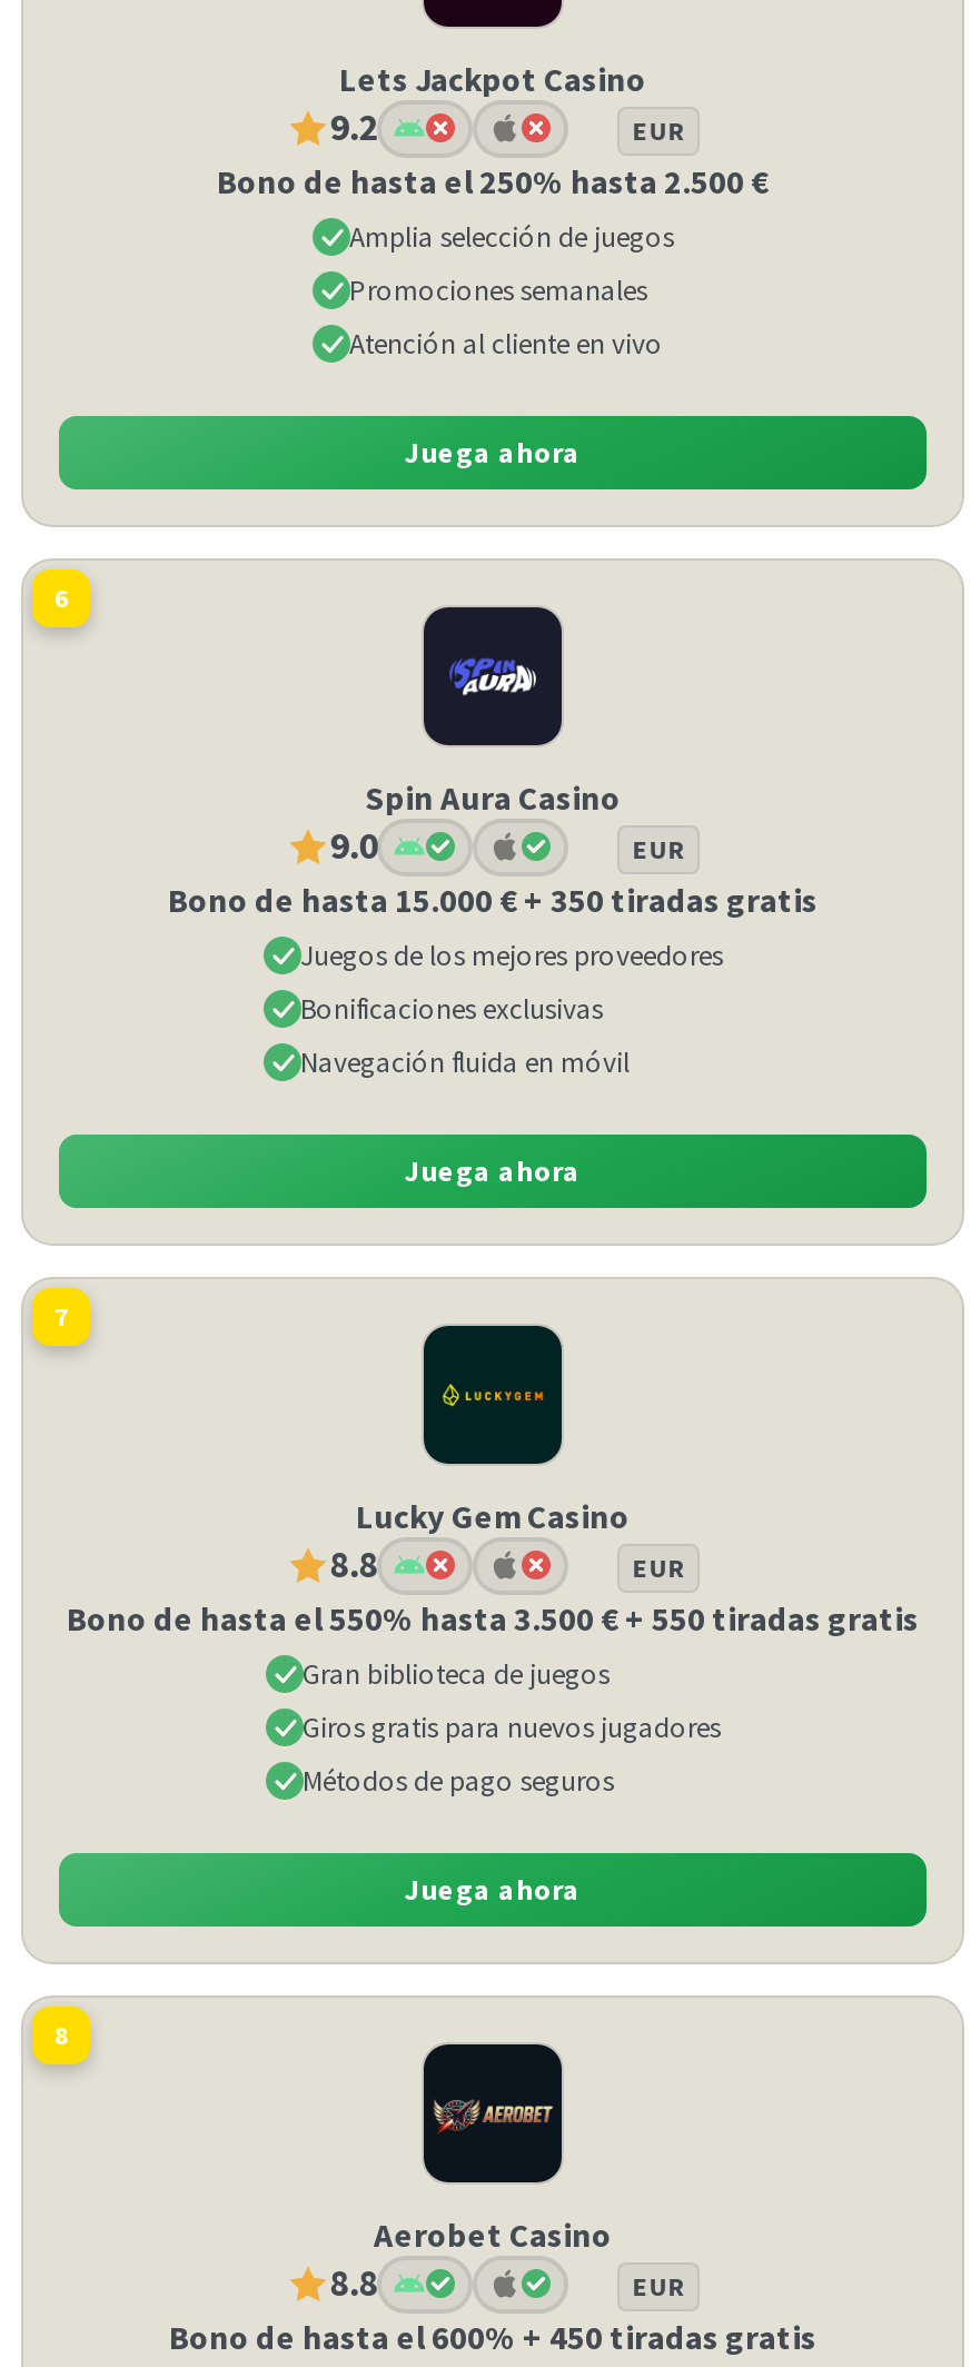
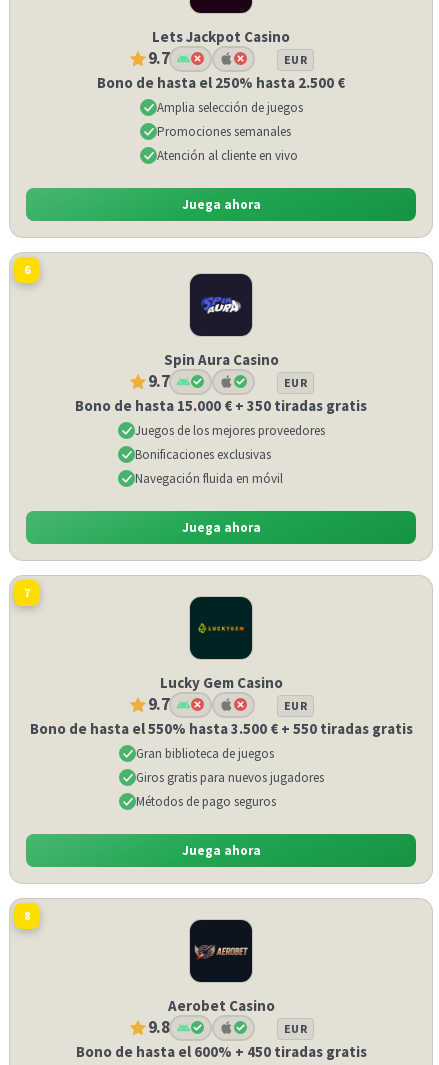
- 9.2
+ 9.7

- 9.0
+ 9.7

- 8.8
+ 9.7

- 8.8
+ 9.8
